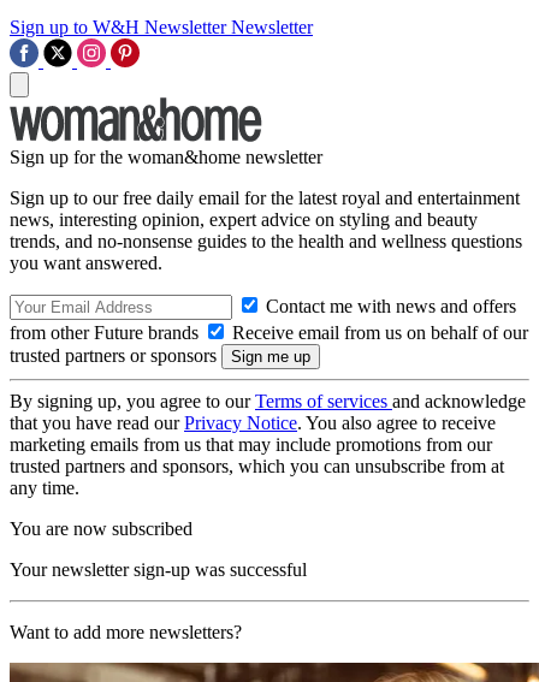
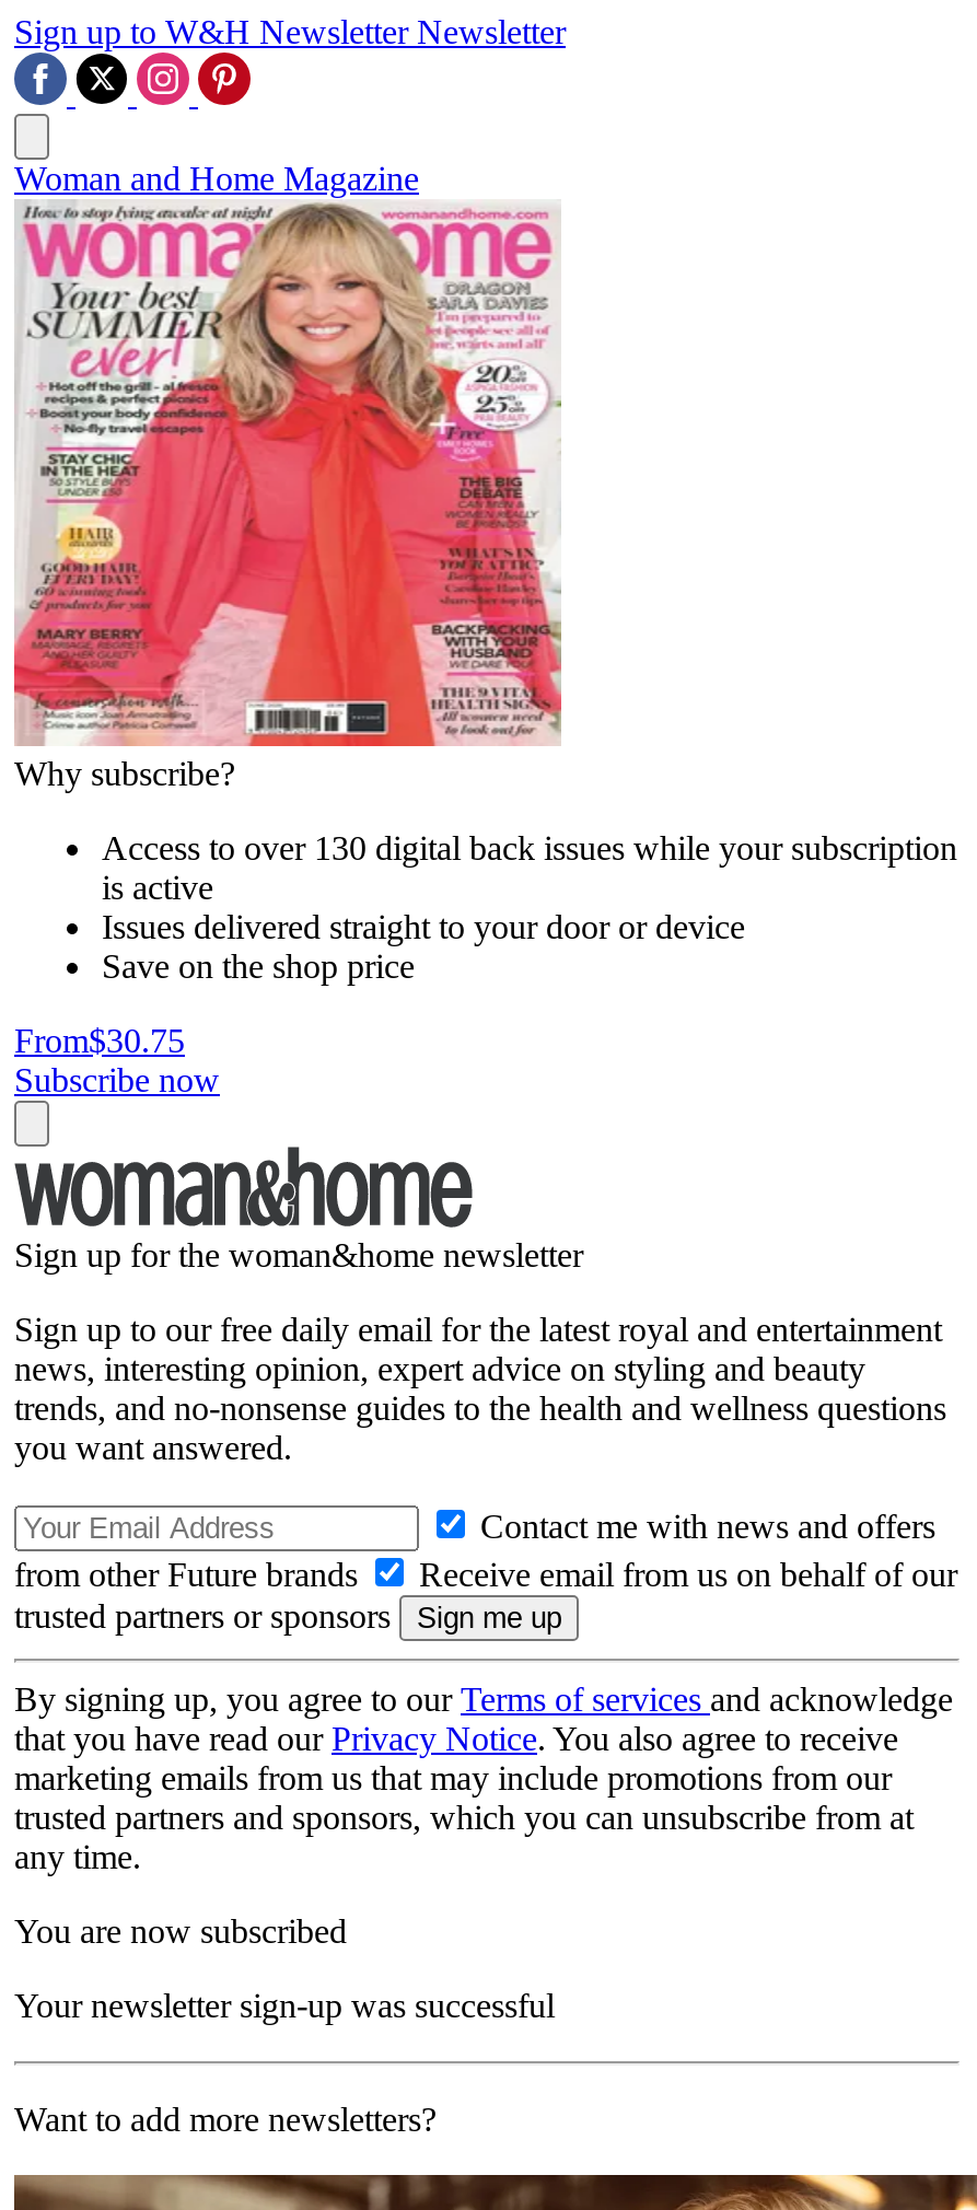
+ [image]
+ Why subscribe?
+ Access to over 130 digital back issues while your subscription
+ is active
+ Issues delivered straight to your door or device
+ Save on the shop price
+ From$30.75
+ Subscribe now

+ Woman and Home Magazine
